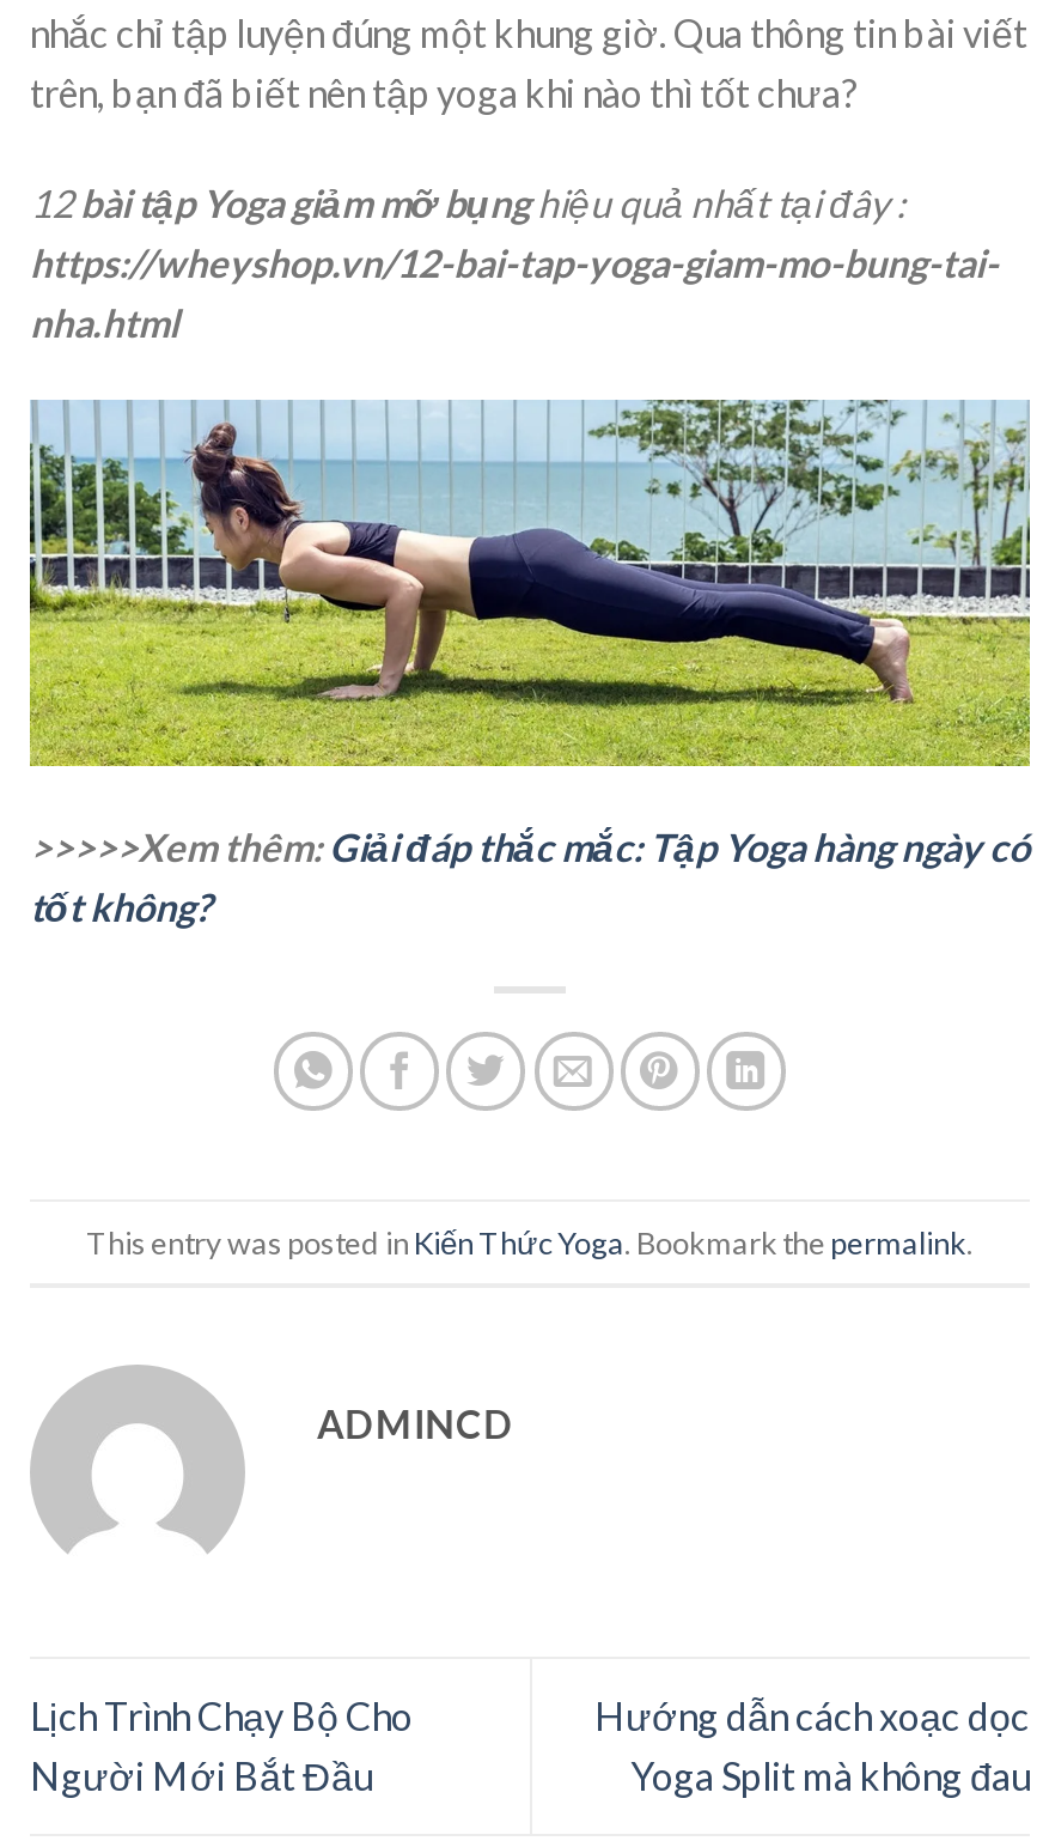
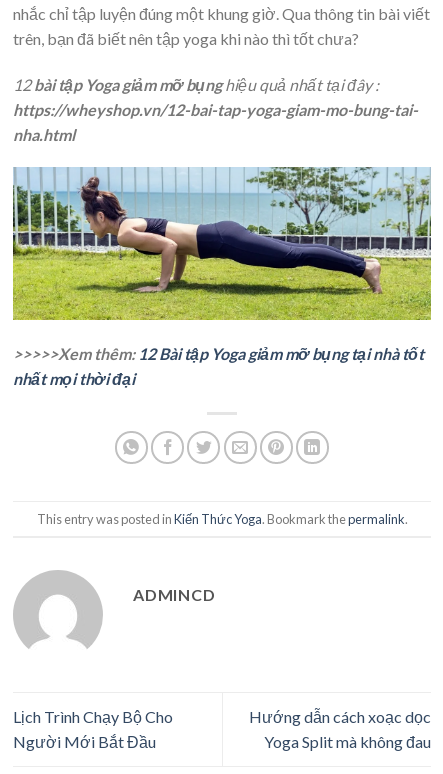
- >>>>>Xem thêm: Giải đáp thắc mắc: Tập Yoga hàng ngày có
- tốt không?
+ >>>>>Xem thêm: 12 Bài tập Yoga giảm mỡ bụng tại nhà tốt
+ nhất mọi thời đại
